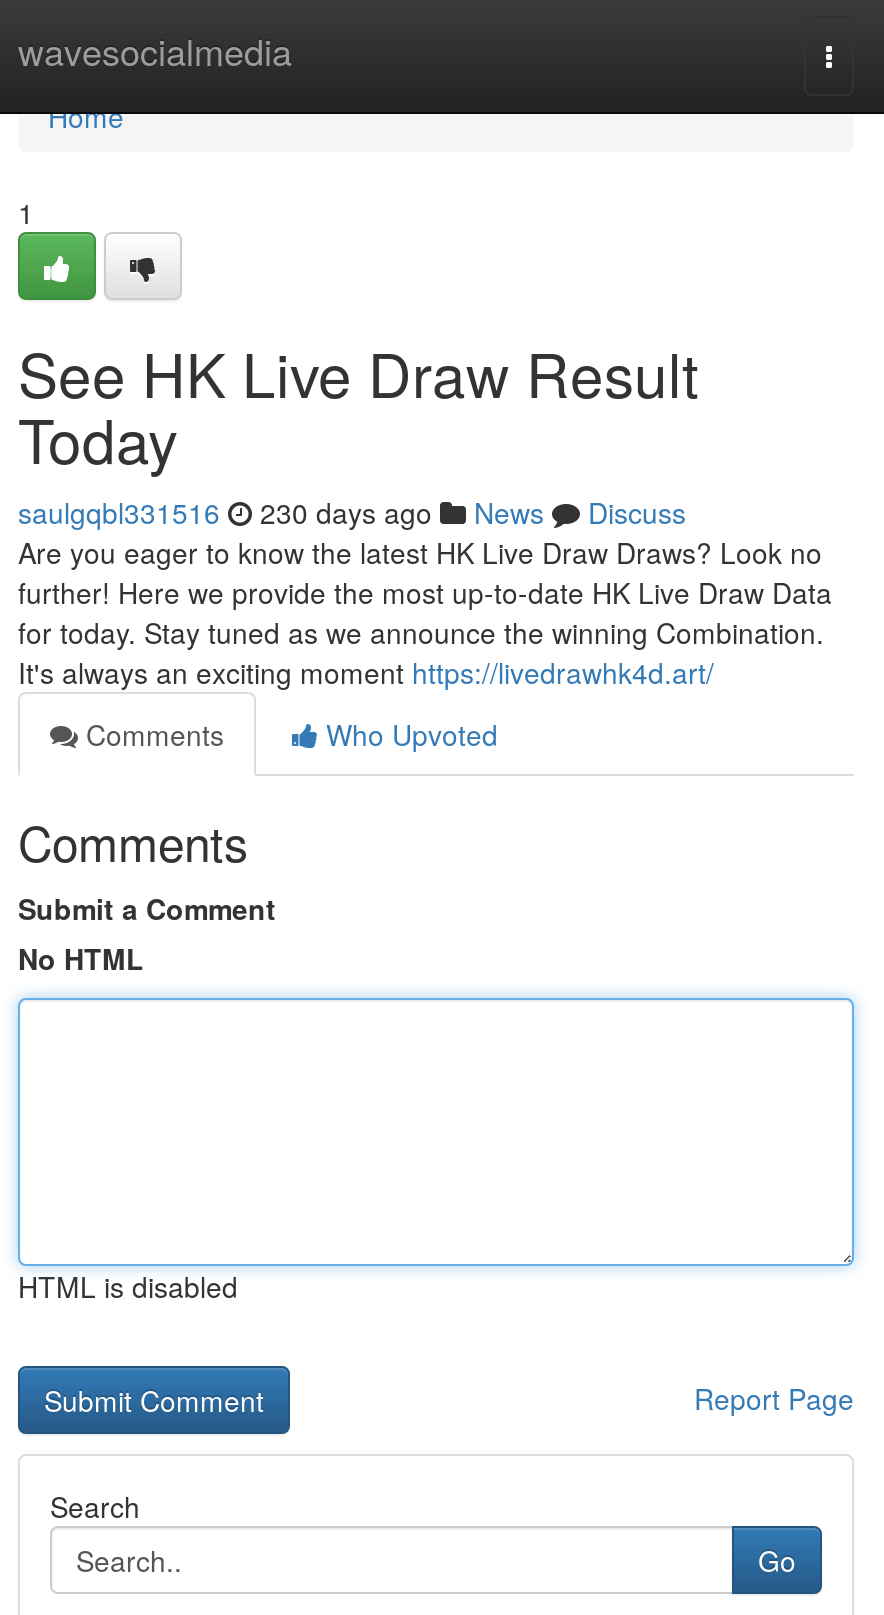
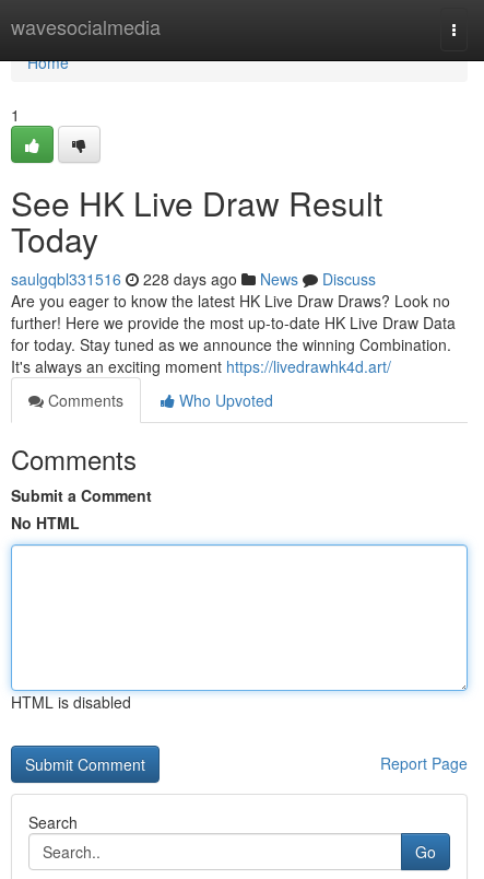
- saulgqbl331516 230 days ago News Discuss
+ saulgqbl331516 228 days ago News Discuss
